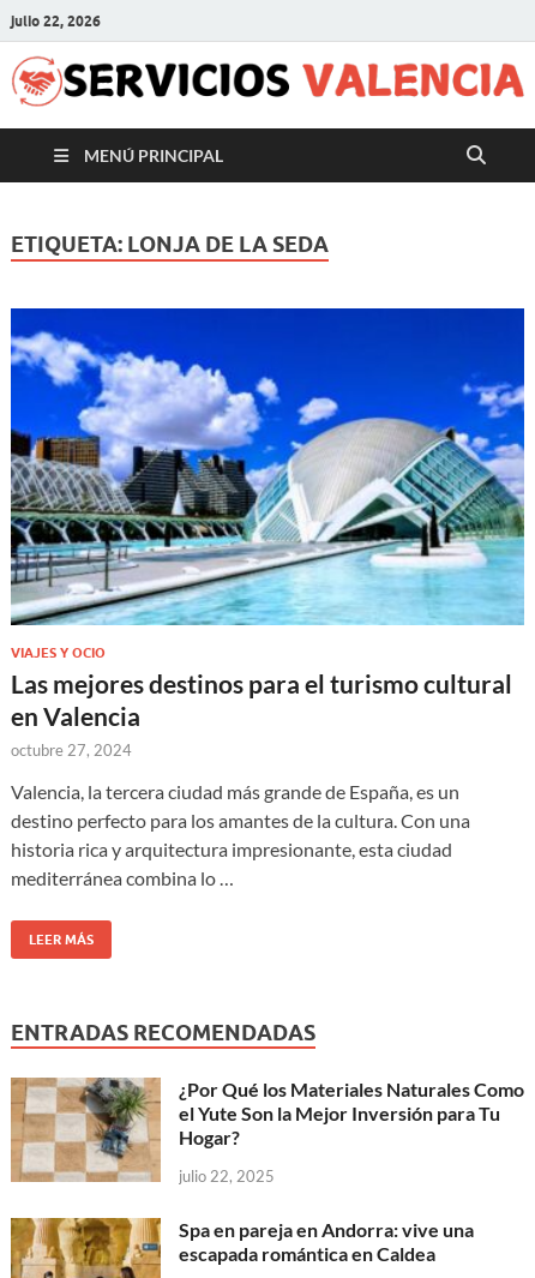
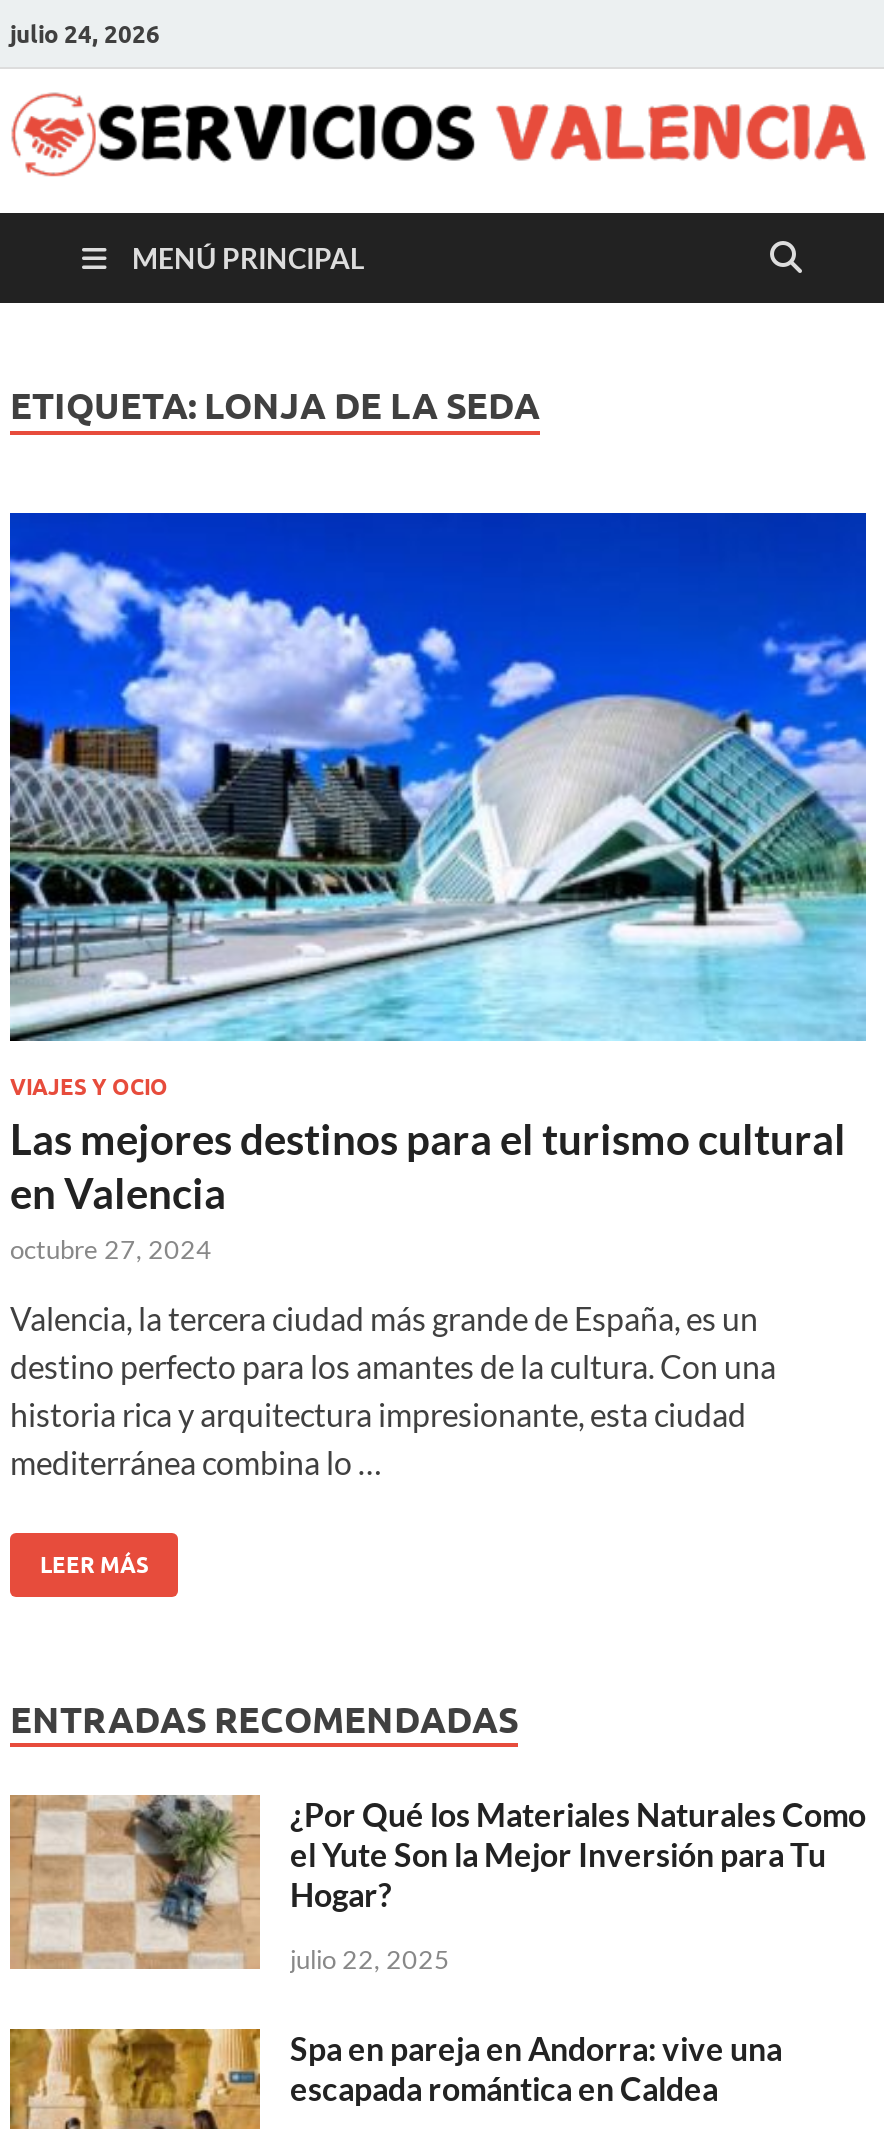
- julio 22, 2026
+ julio 24, 2026
